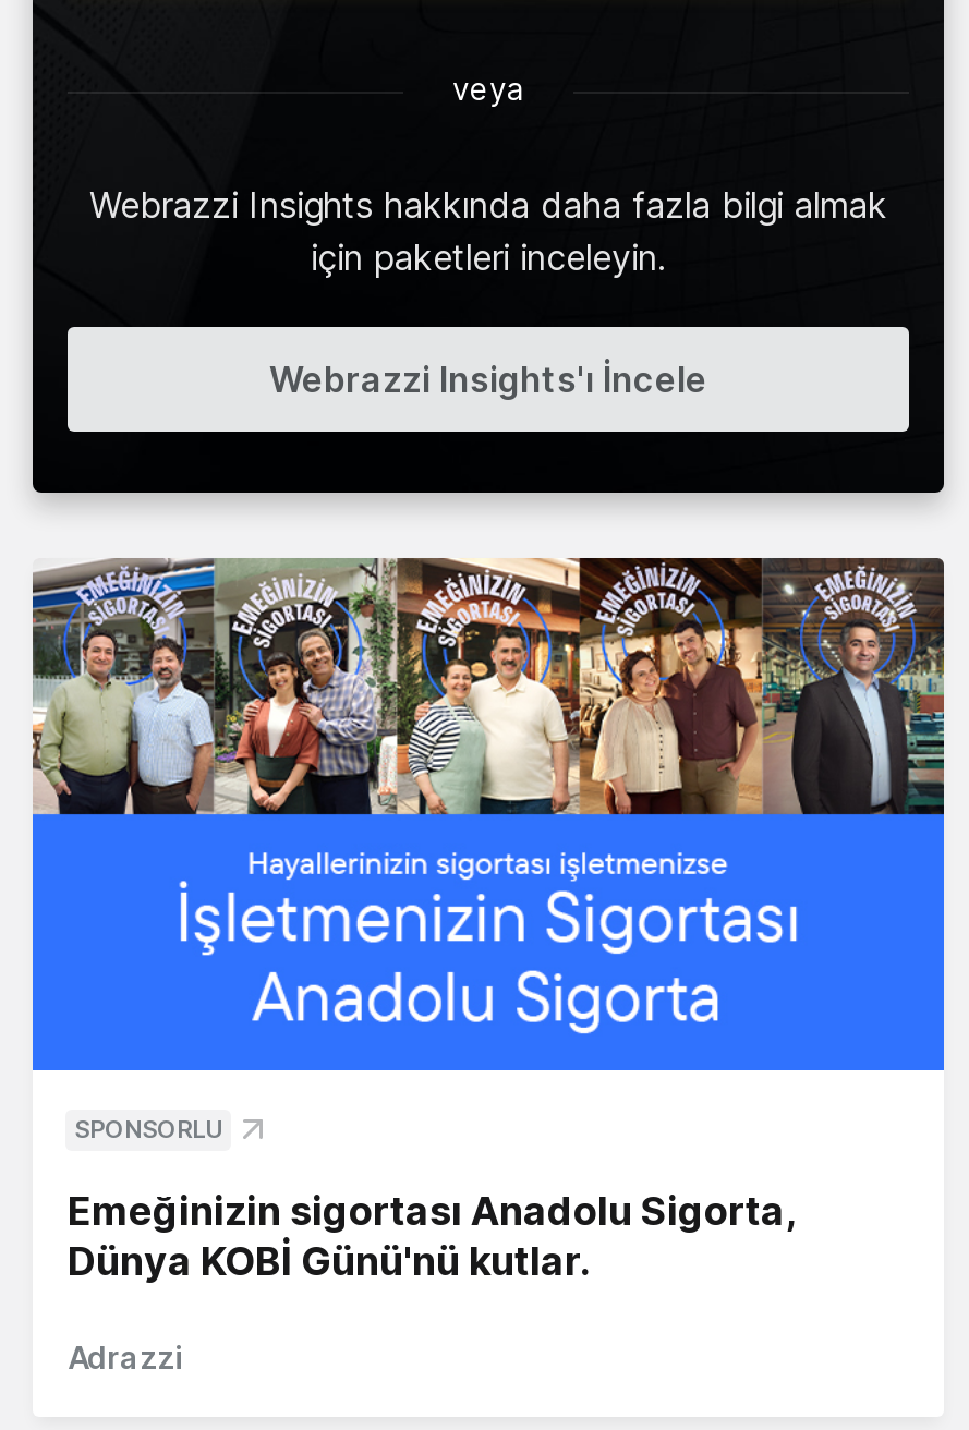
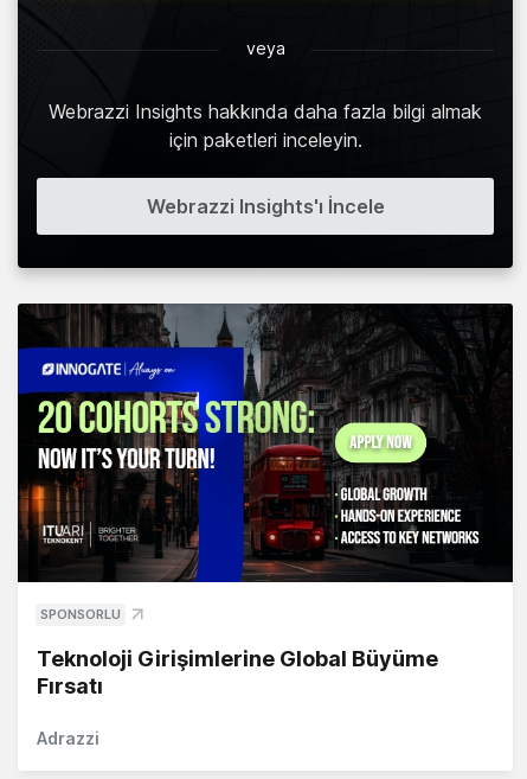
- [image]
+ [image]

- Emeğinizin sigortası Anadolu Sigorta,
- Dünya KOBİ Günü'nü kutlar.
+ Teknoloji Girişimlerine Global Büyüme
+ Fırsatı
